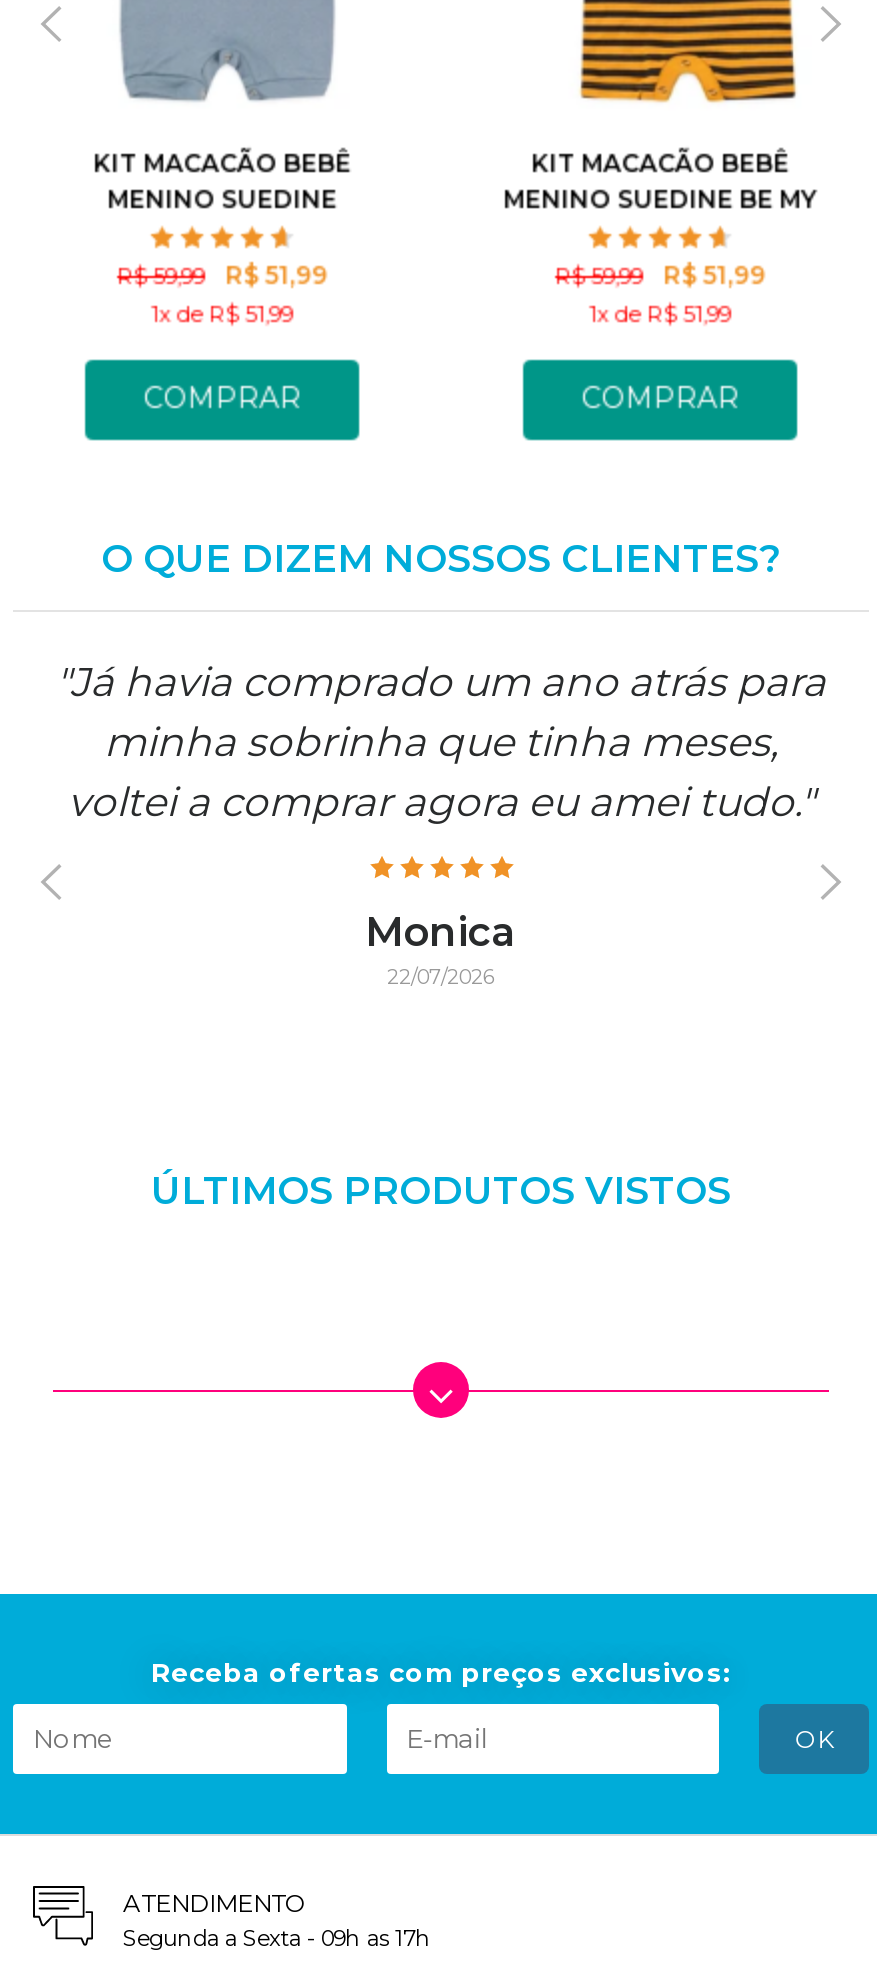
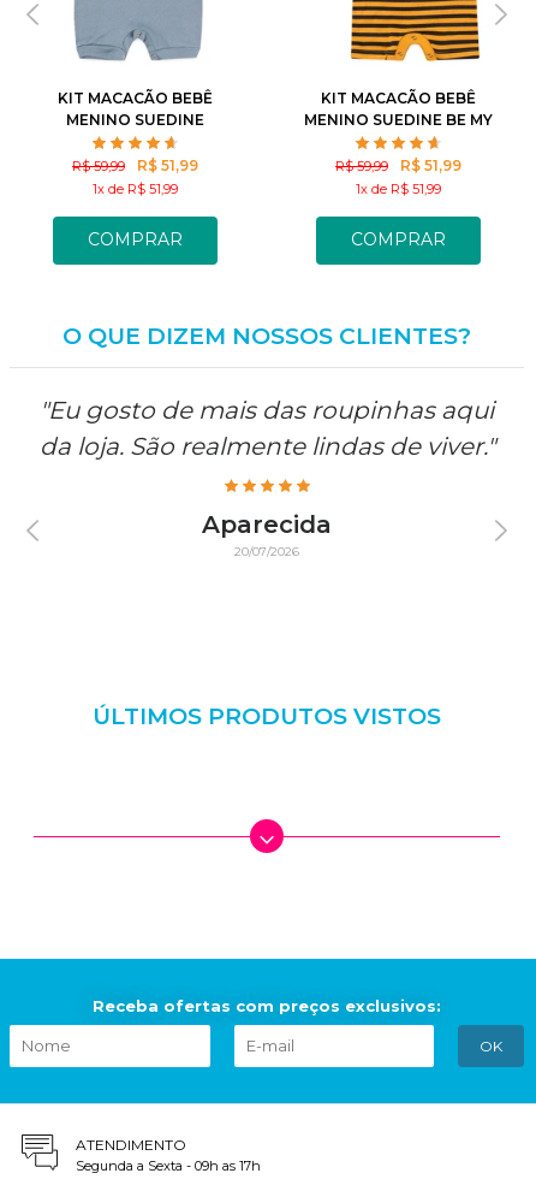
- "Já havia comprado um ano atrás para
- minha sobrinha que tinha meses,
- voltei a comprar agora eu amei tudo."
+ "Eu gosto de mais das roupinhas aqui
+ da loja. São realmente lindas de viver."

- Monica
- 22/07/2026
+ Aparecida
+ 20/07/2026
